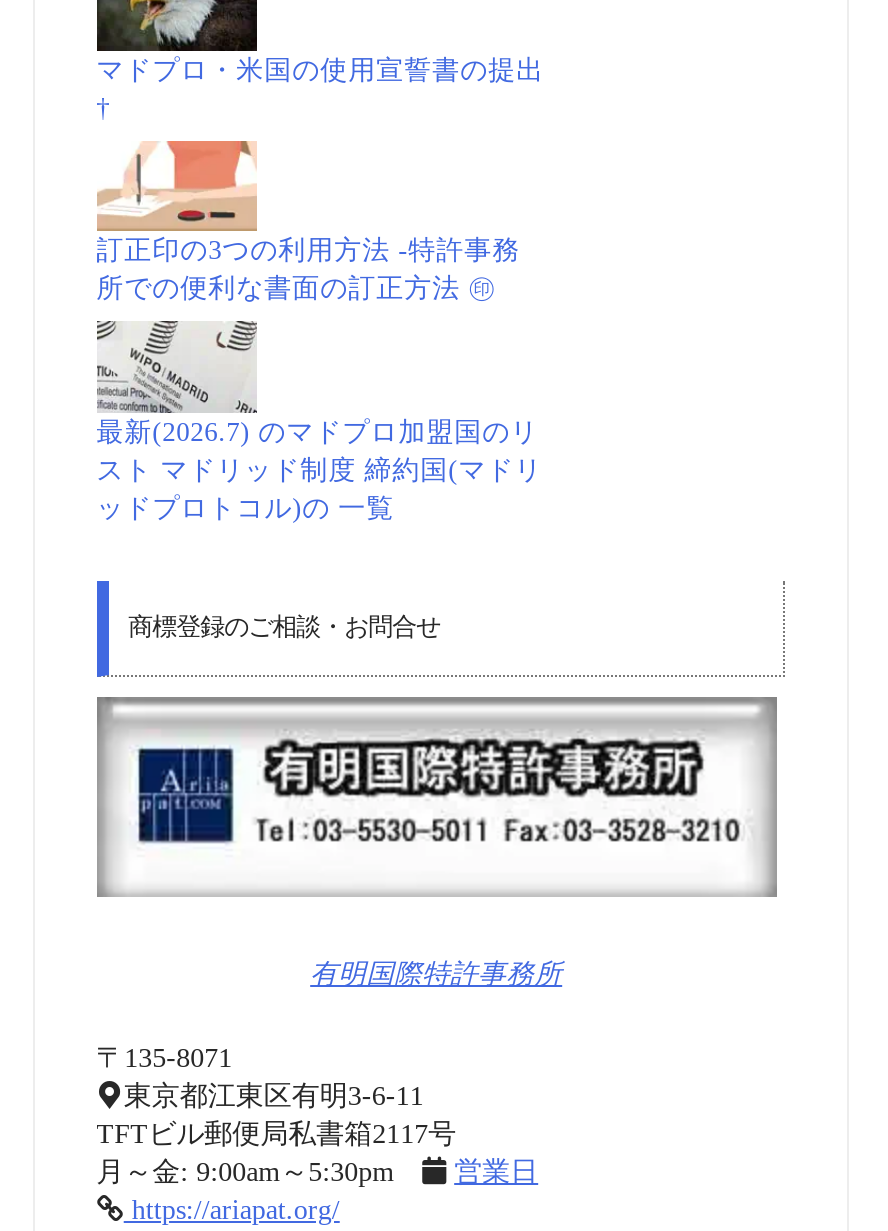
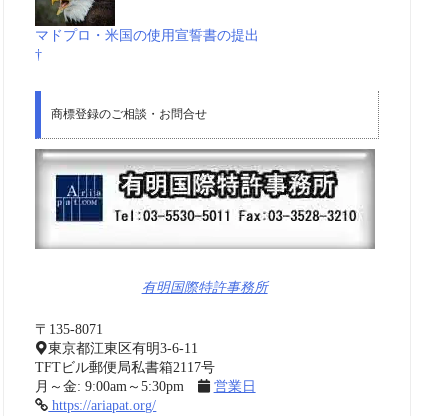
- [image]
- 訂正印の3つの利用方法 -特許事務
- 所での便利な書面の訂正方法 ㊞

- [image]
- 最新(2026.7) のマドプロ加盟国のリ
- スト マドリッド制度 締約国(マドリ
- ッドプロトコル)の 一覧
